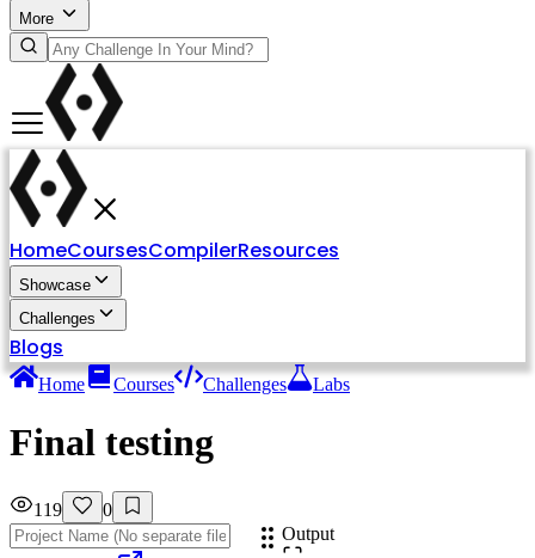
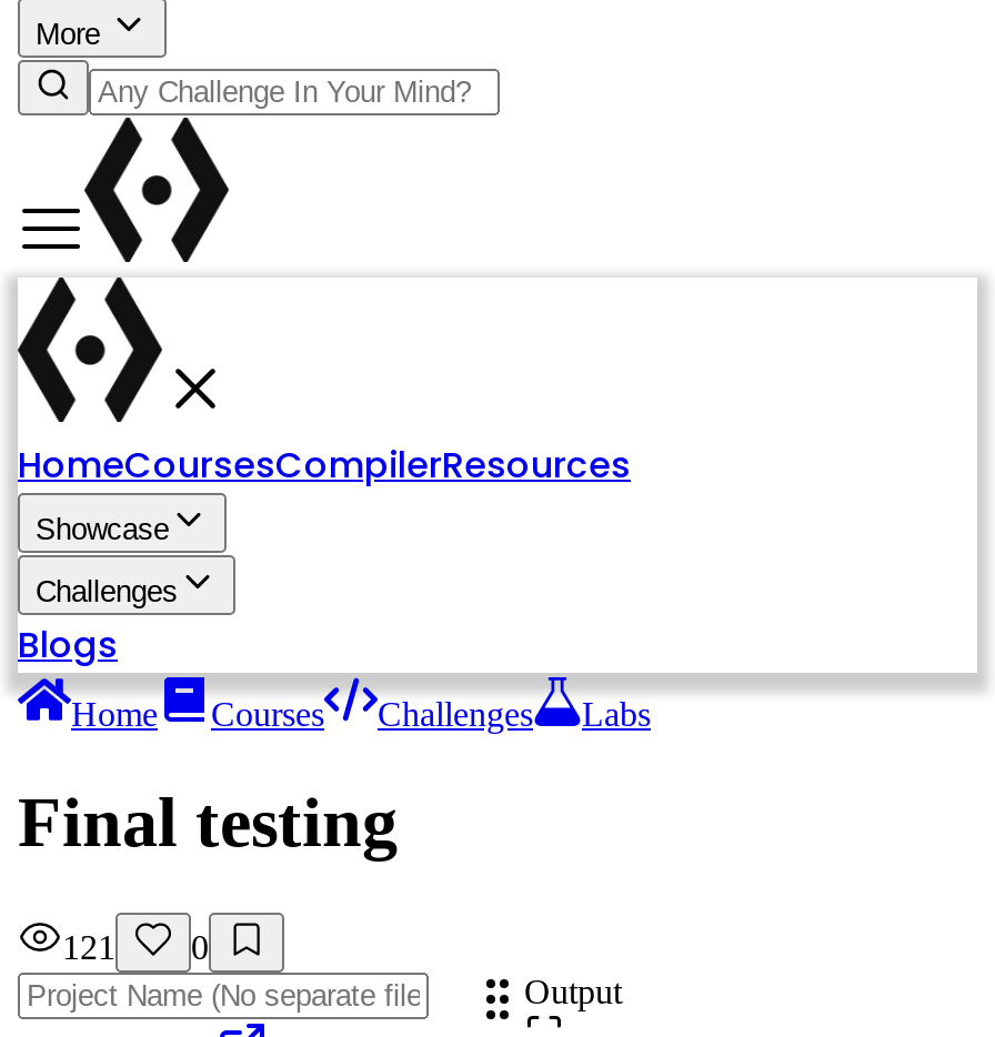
- 119 0
+ 121 0
